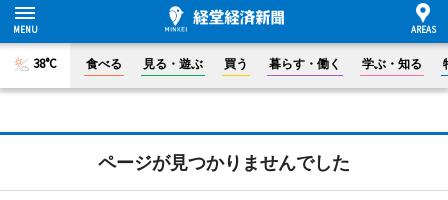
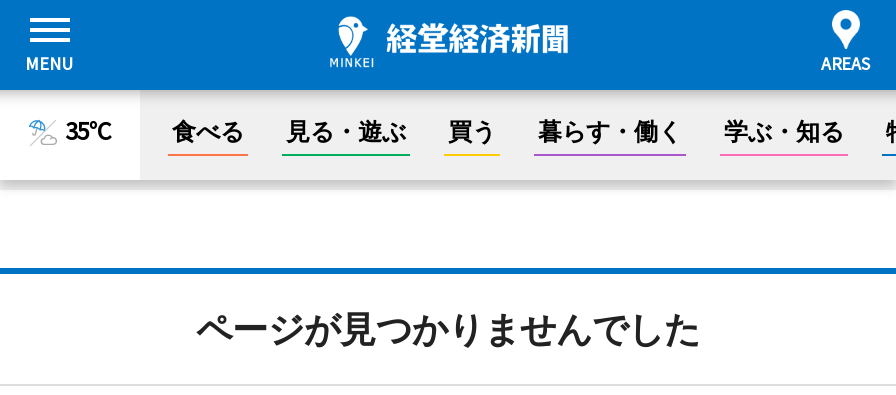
- 38°C
+ 35°C
